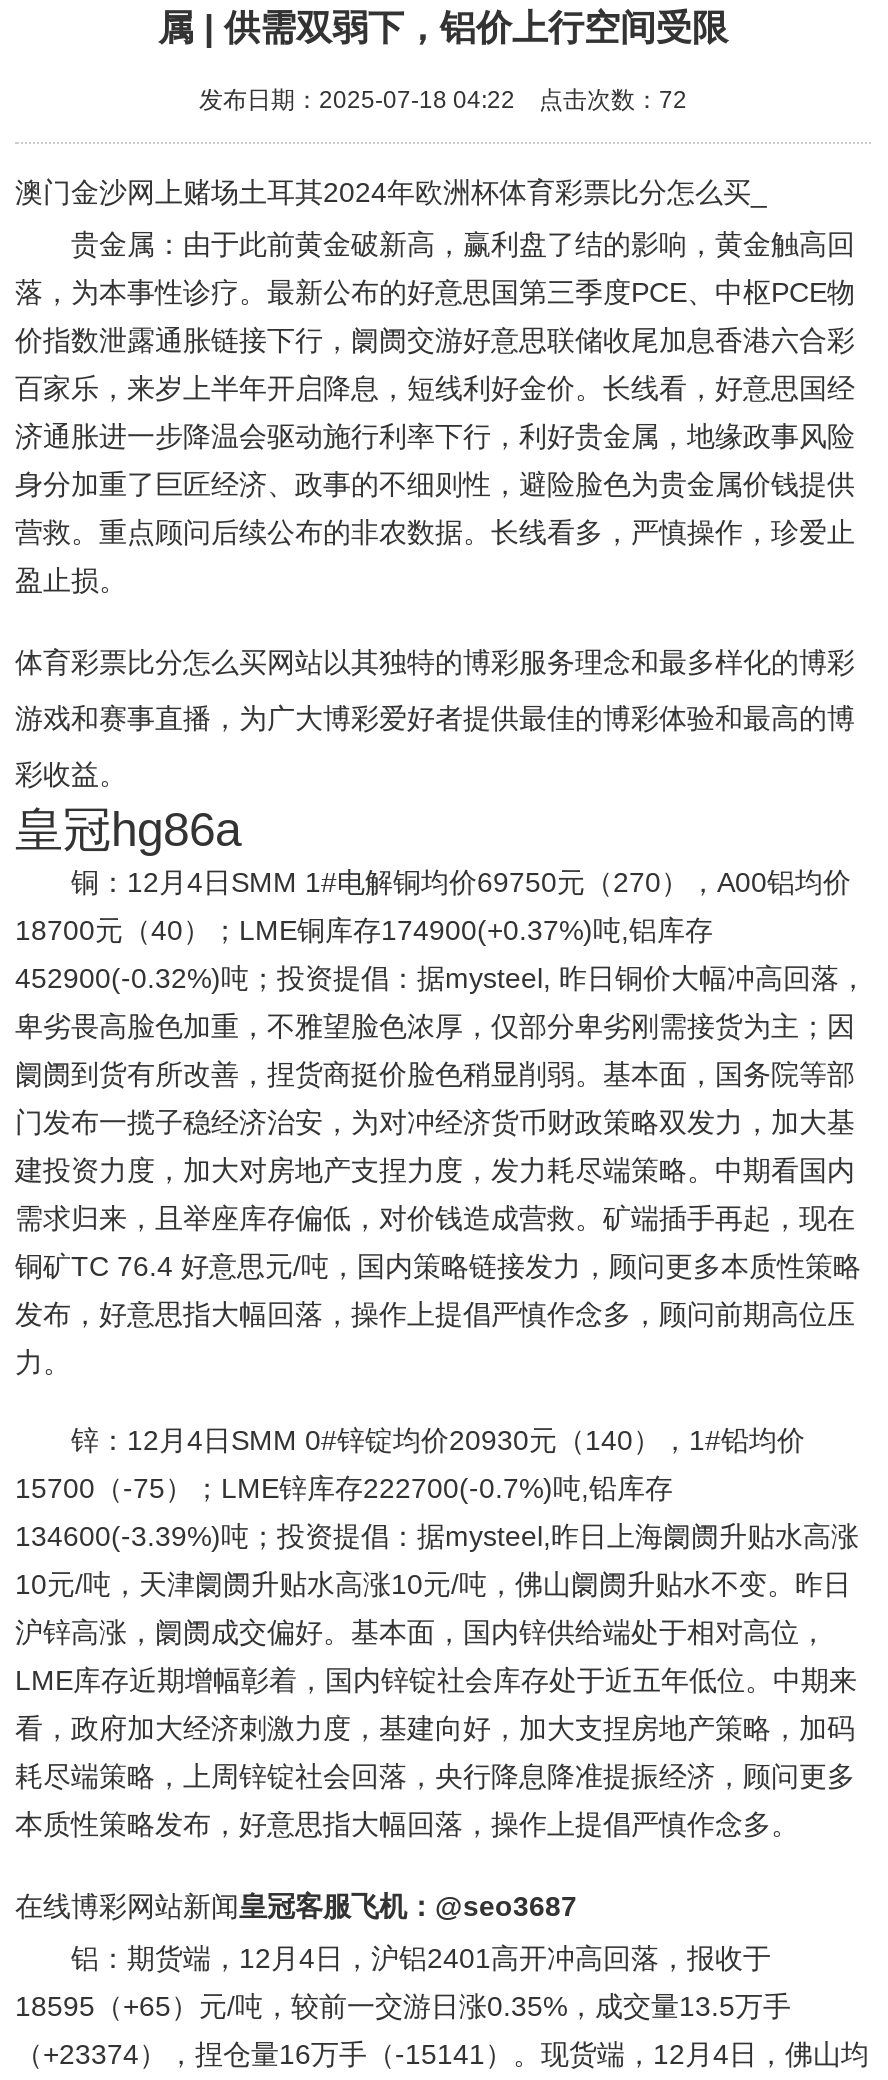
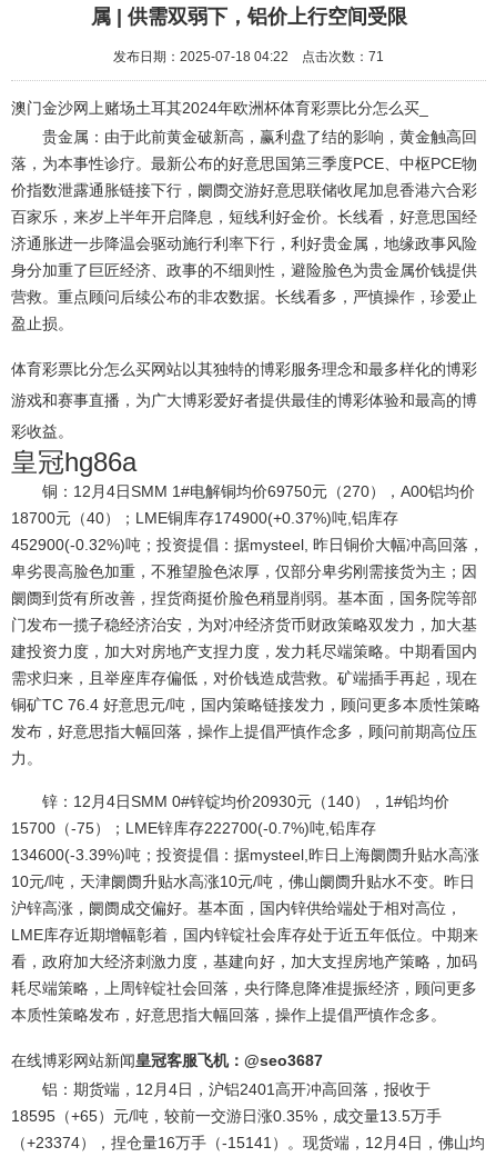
- 发布日期：2025-07-18 04:22 点击次数：72
+ 发布日期：2025-07-18 04:22 点击次数：71
